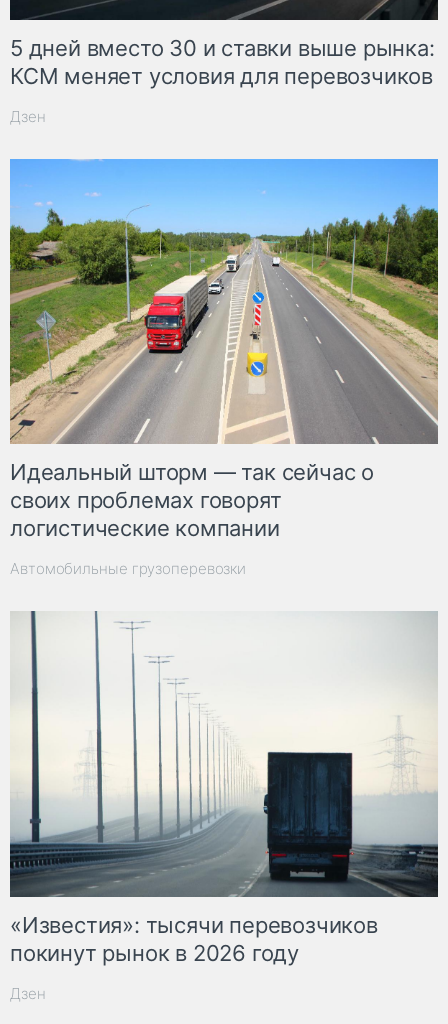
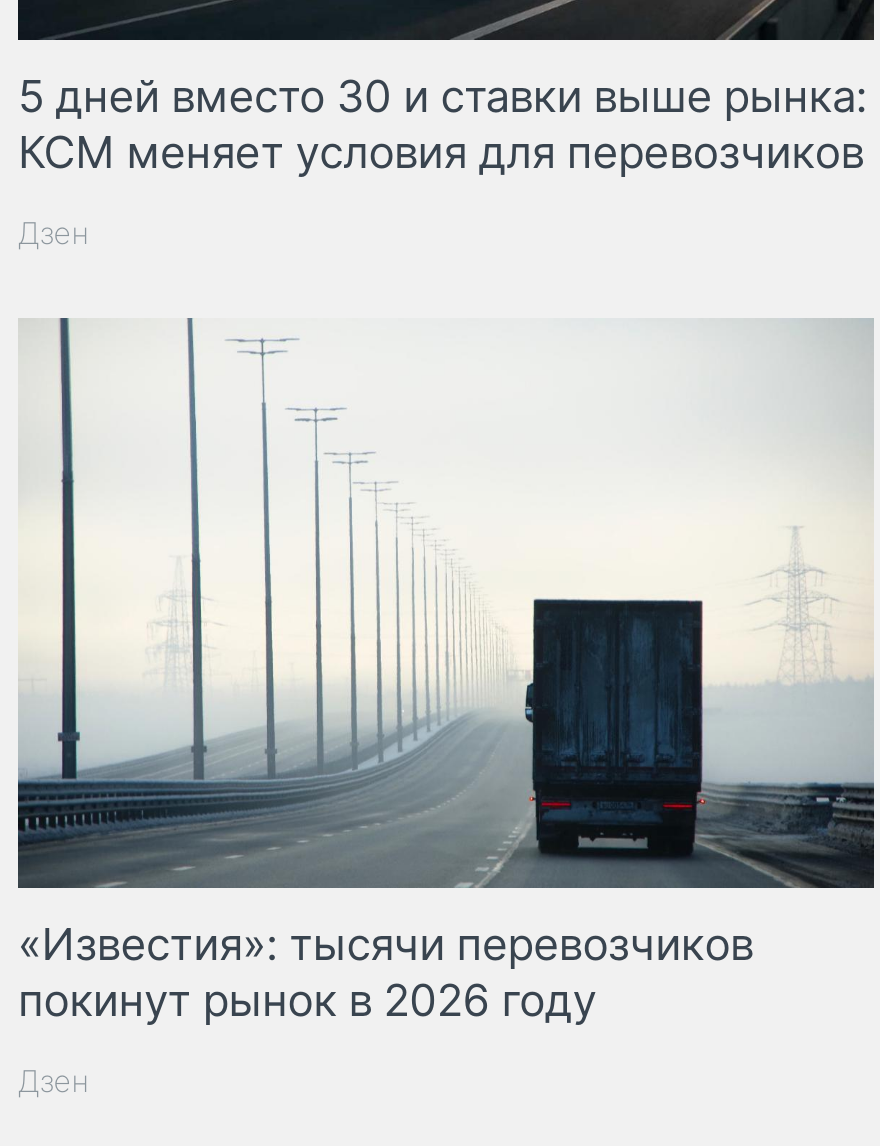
- [image]
- Идеальный шторм — так сейчас о
- своих проблемах говорят
- логистические компании
- Автомобильные грузоперевозки
